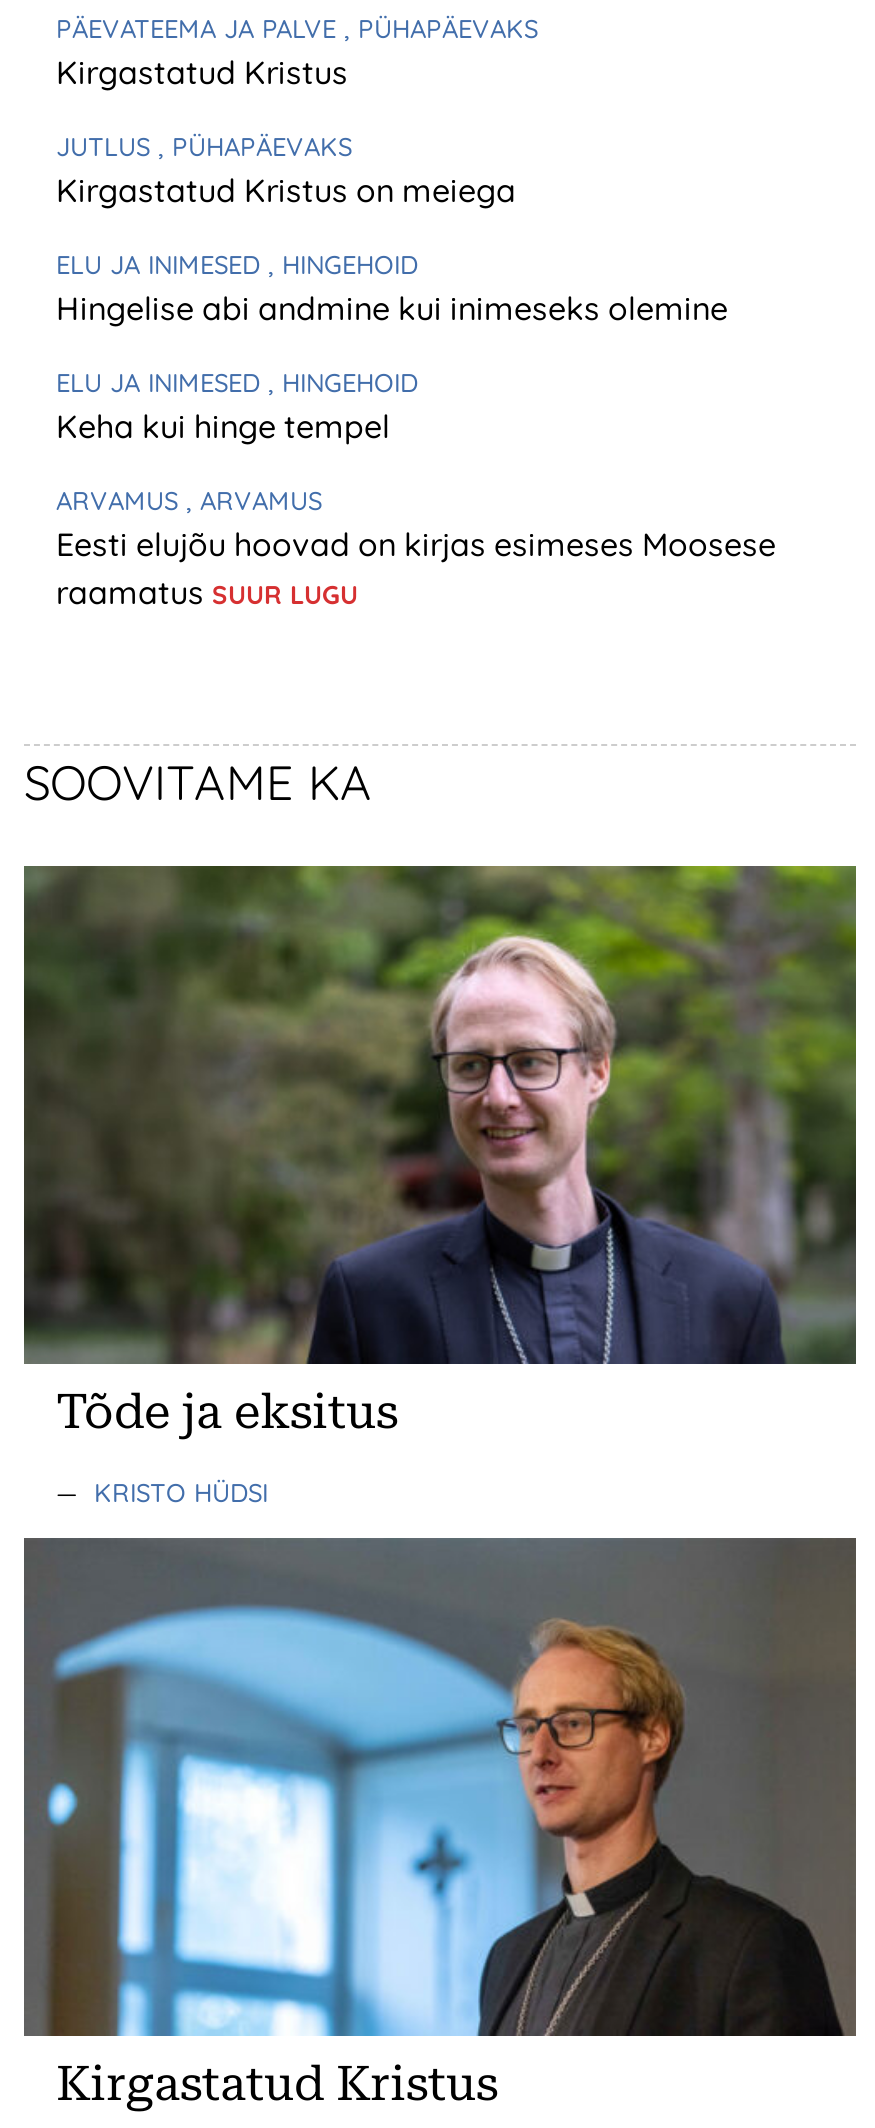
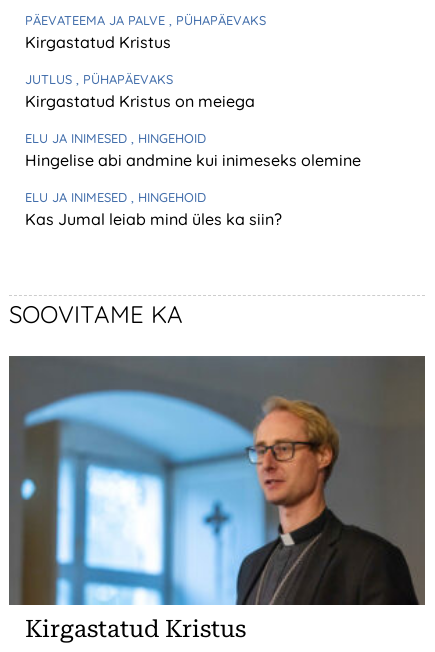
- Keha kui hinge tempel
- ARVAMUS, ARVAMUS
- Eesti elujõu hoovad on kirjas esimeses Moosese
- raamatus SUUR LUGU
+ Kas Jumal leiab mind üles ka siin?

- [image]
- Tõde ja eksitus
- — KRISTO HÜDSI
